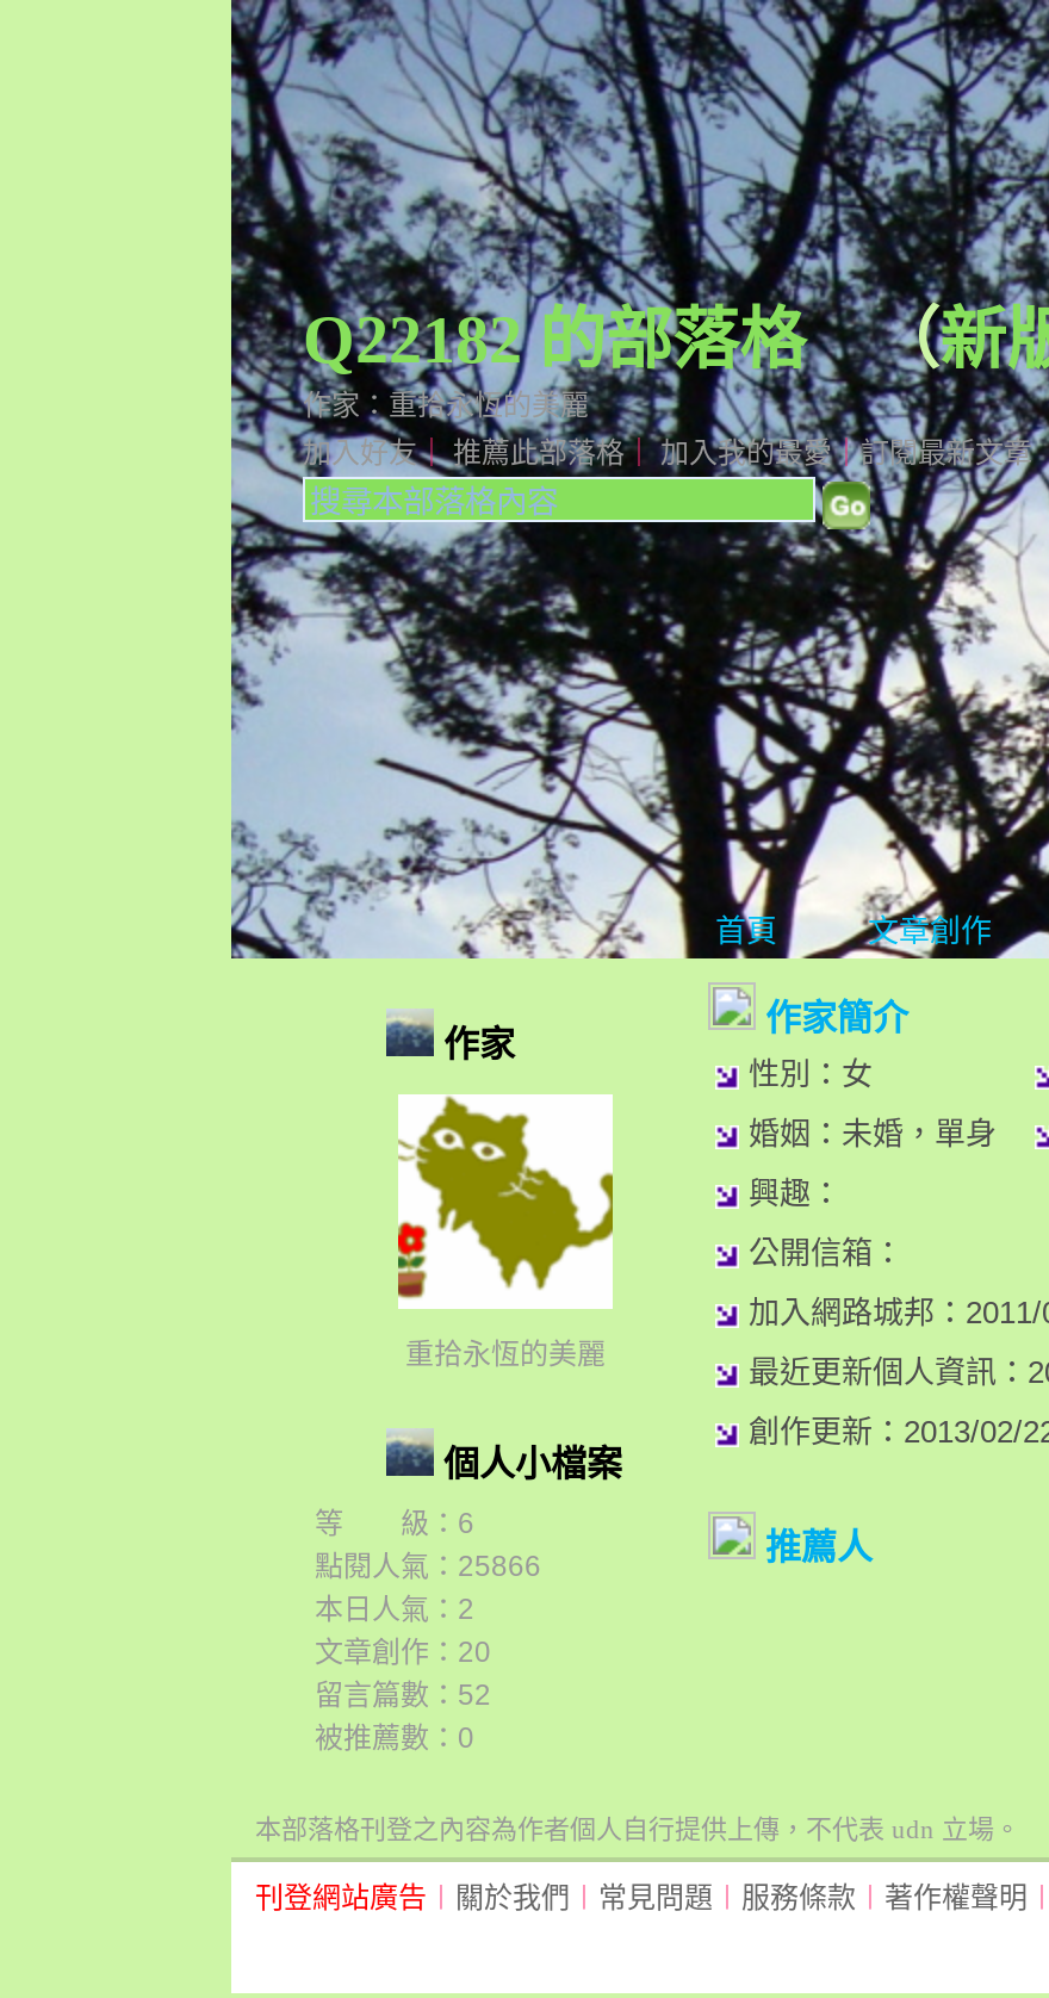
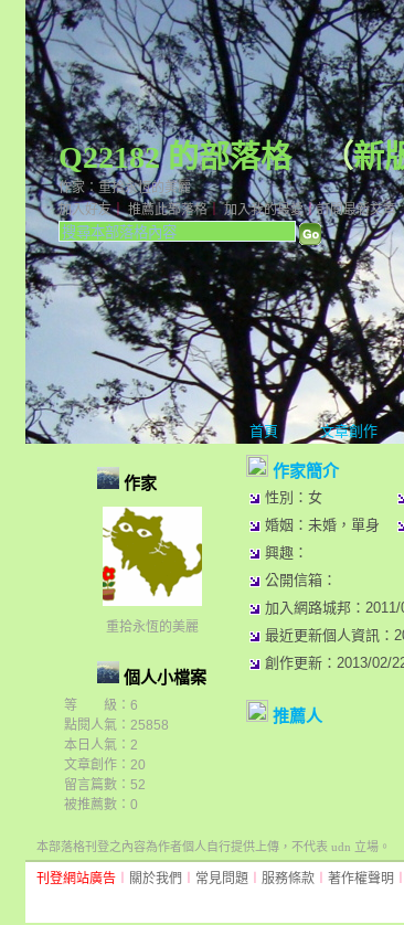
- 點閱人氣：25866
+ 點閱人氣：25858
